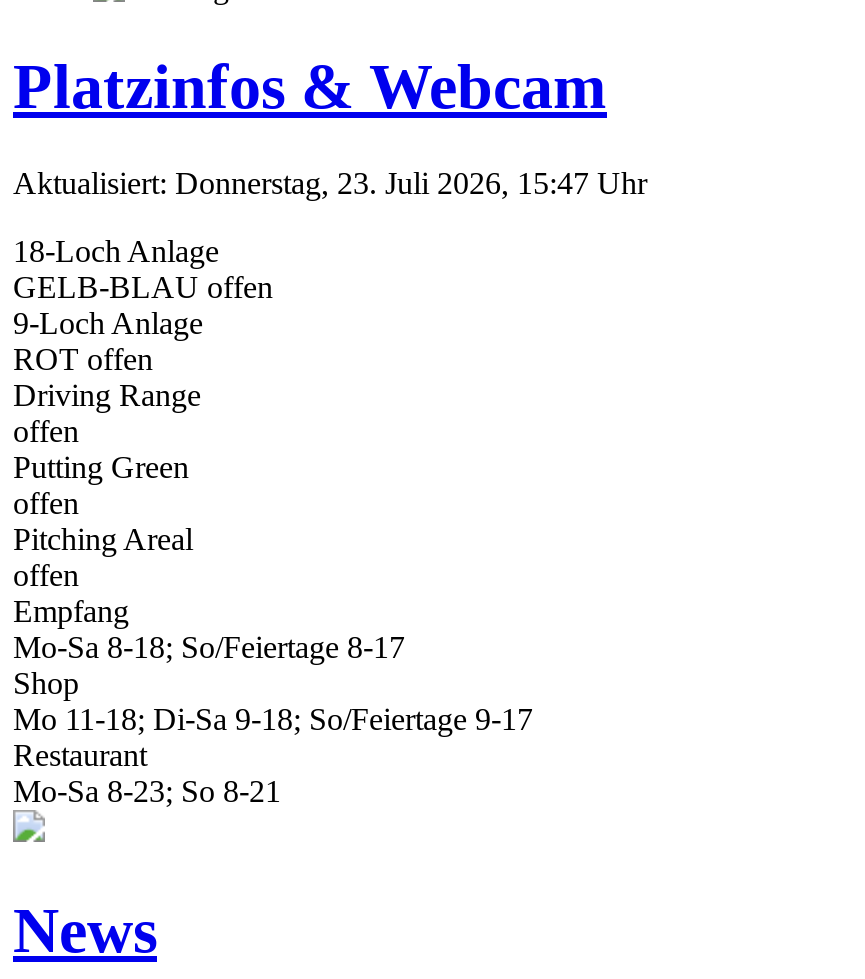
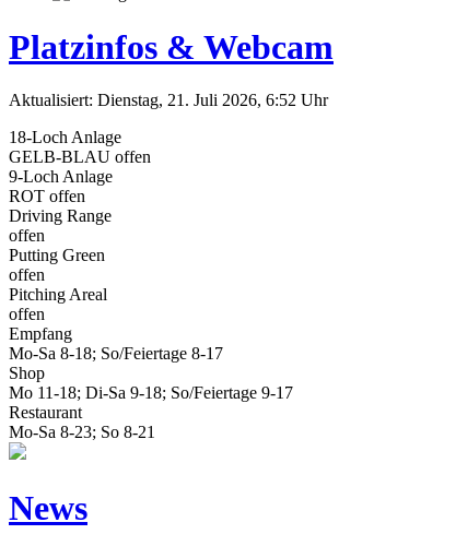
- Aktualisiert: Donnerstag, 23. Juli 2026, 15:47 Uhr
+ Aktualisiert: Dienstag, 21. Juli 2026, 6:52 Uhr
